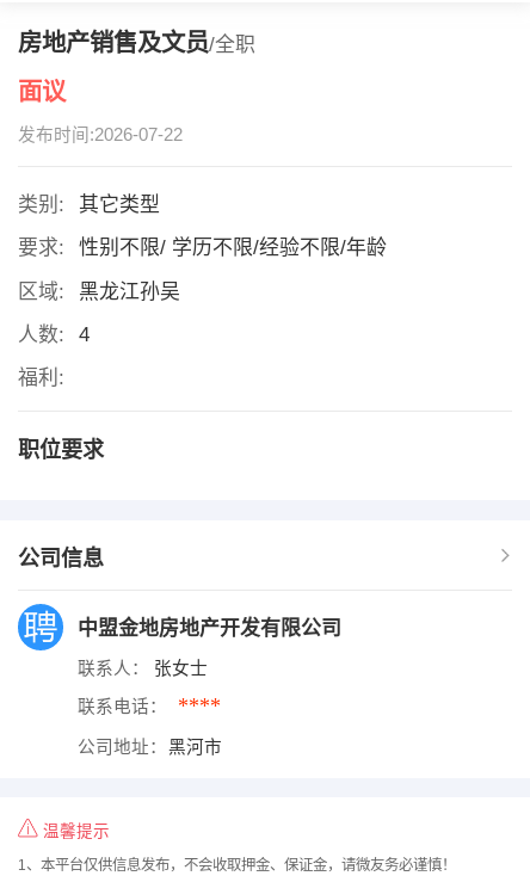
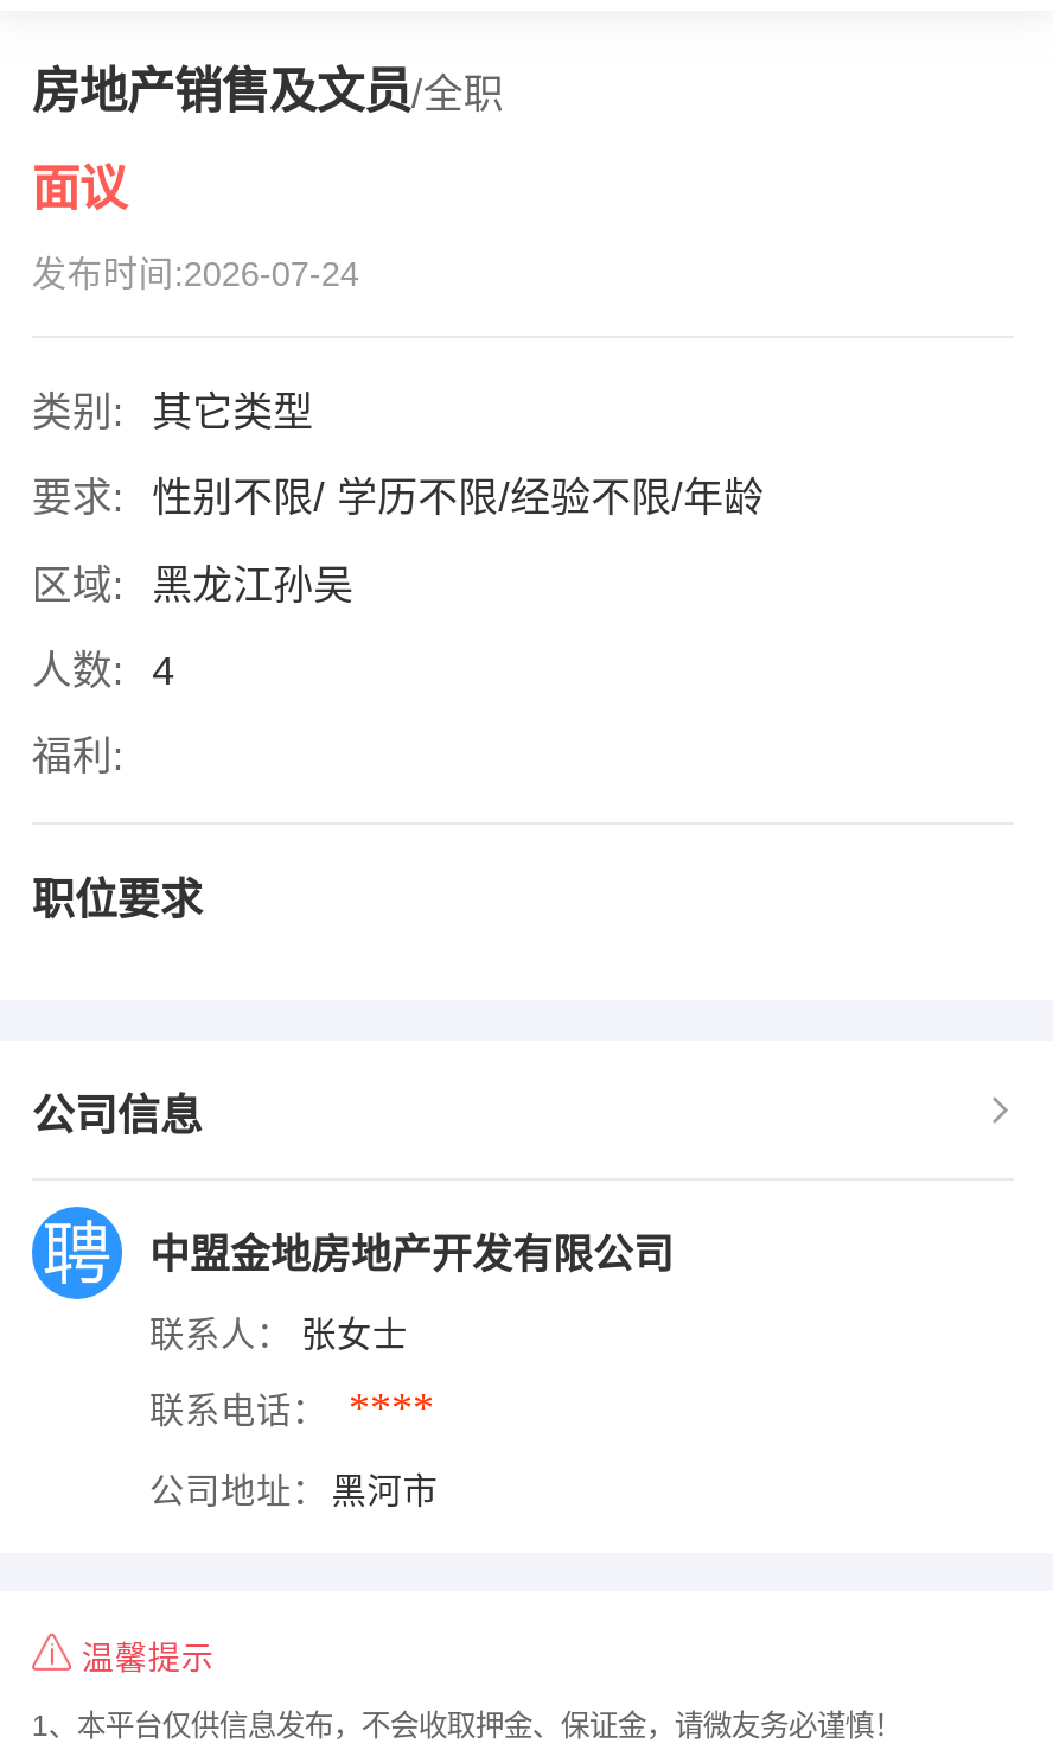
- 发布时间:2026-07-22
+ 发布时间:2026-07-24
